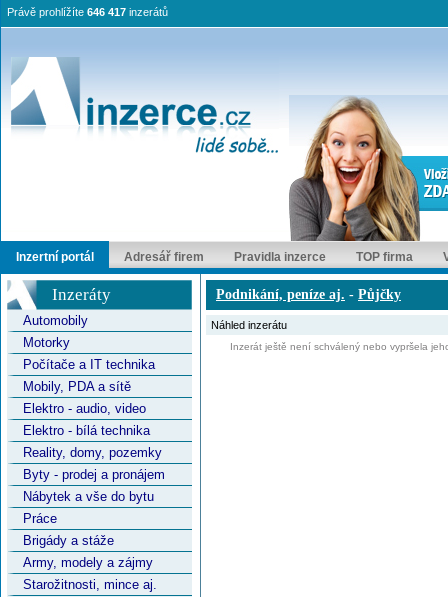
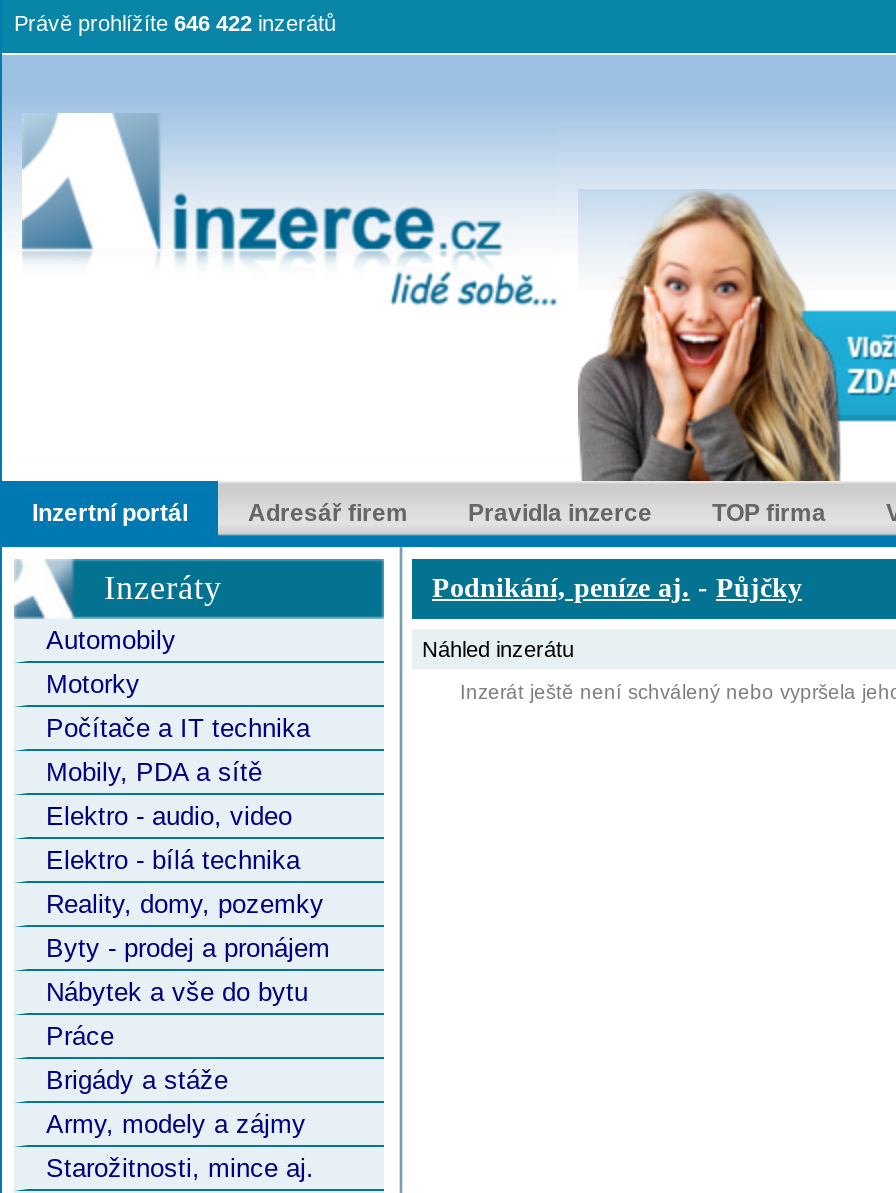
- Právě prohlížíte 646 417 inzerátů
+ Právě prohlížíte 646 422 inzerátů
